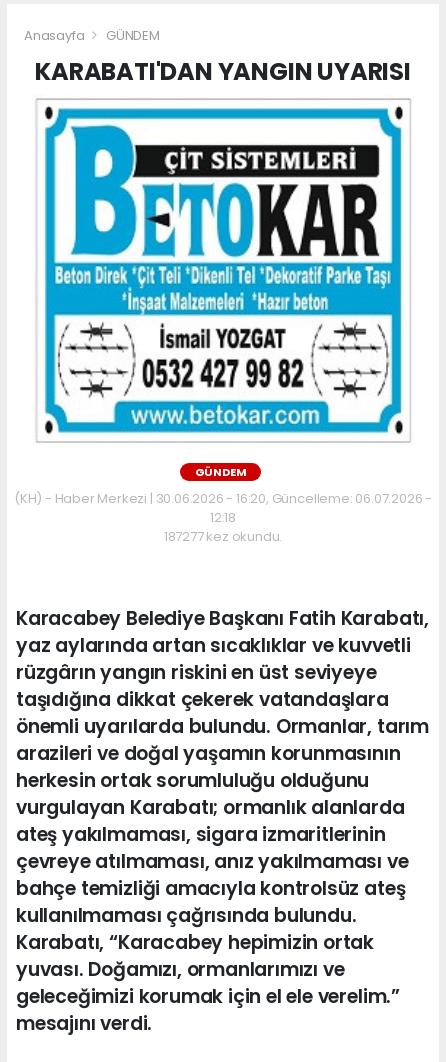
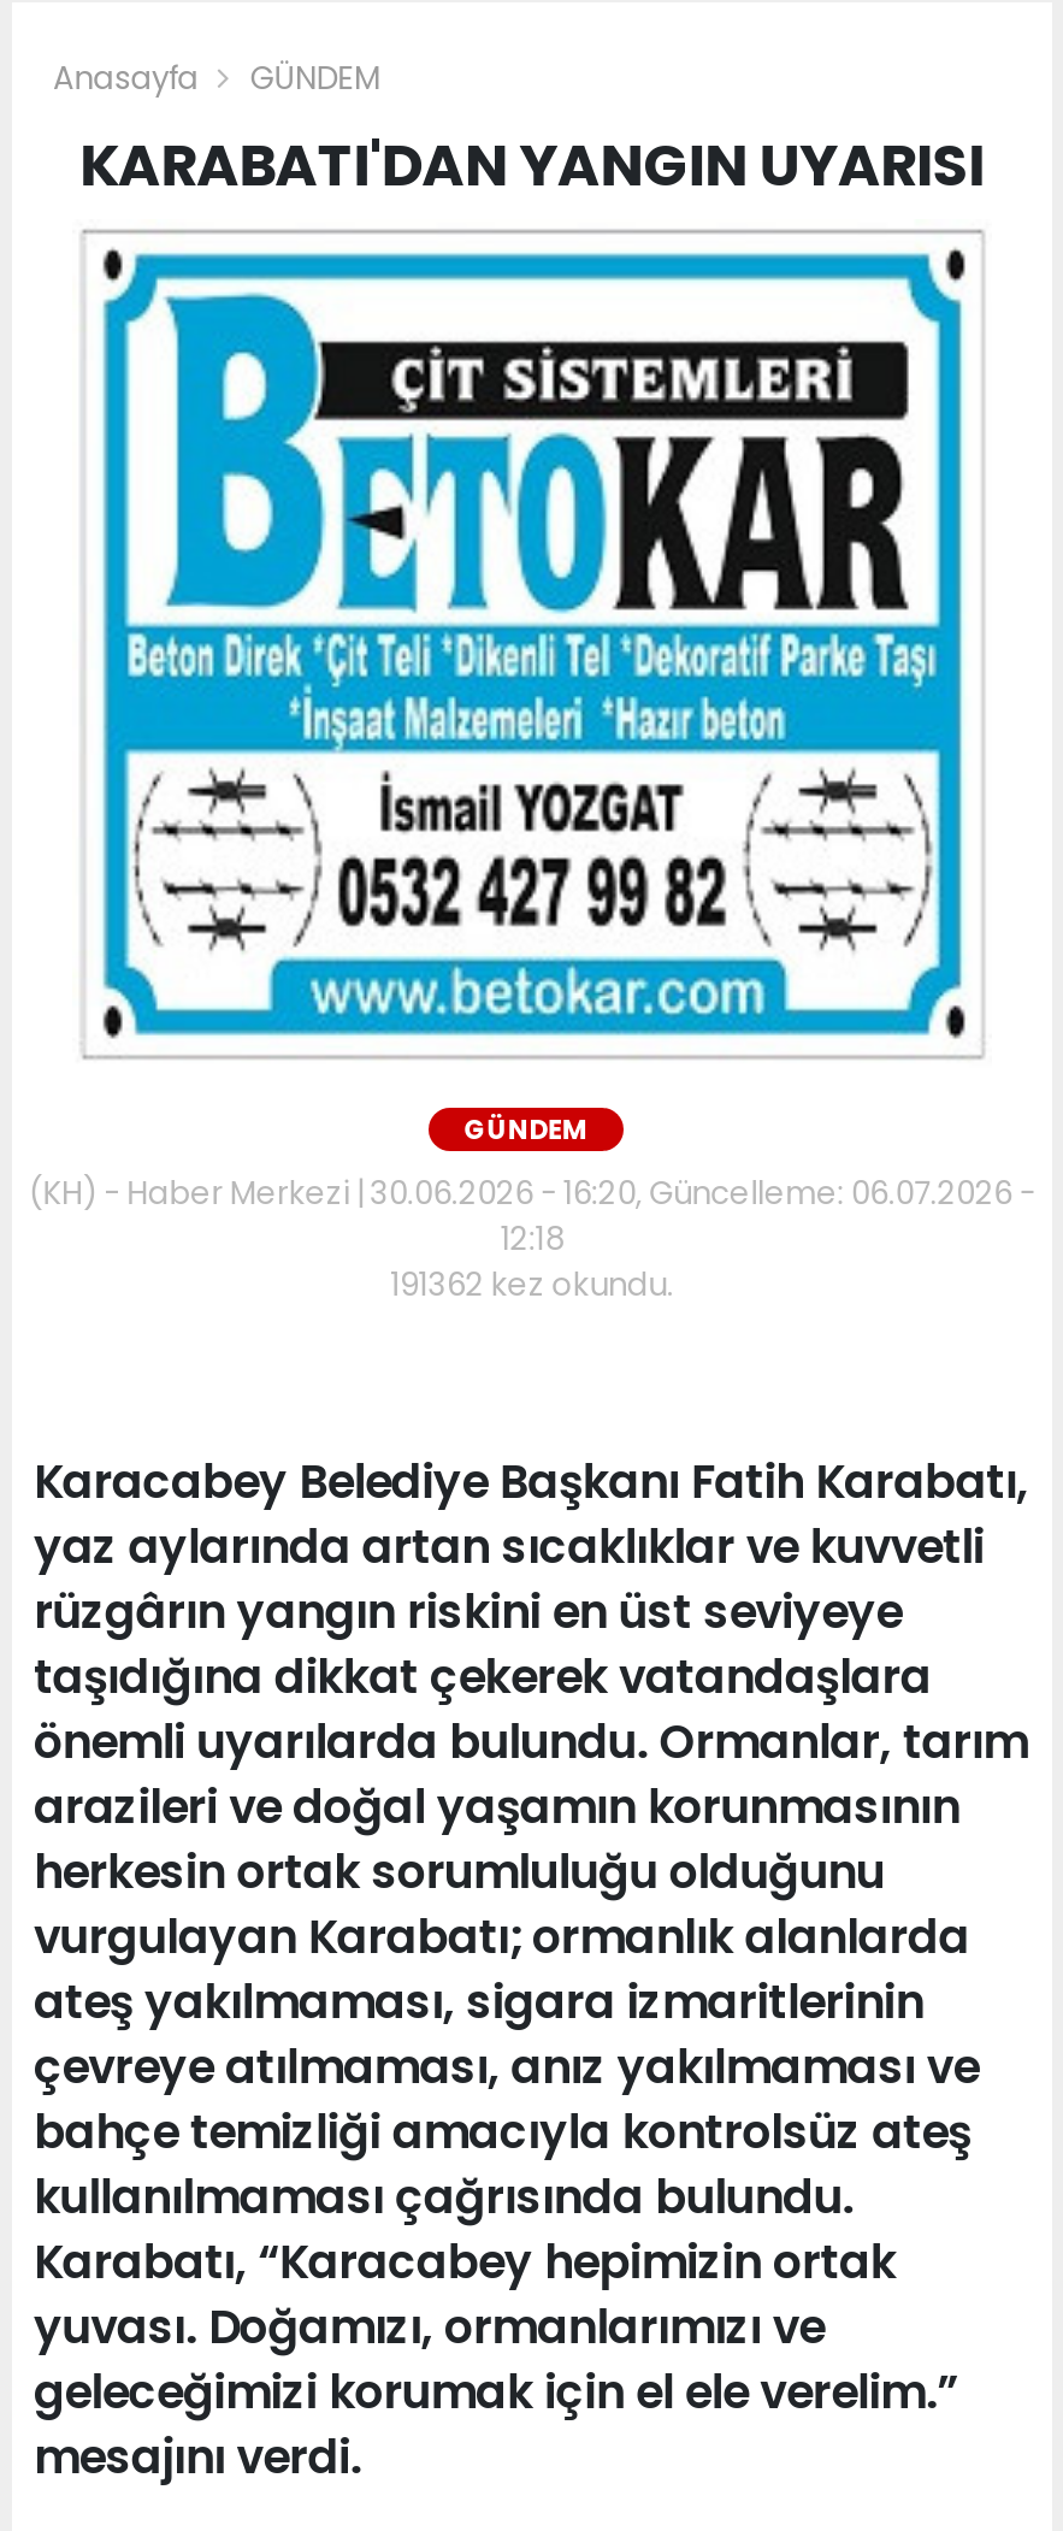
- 187277 kez okundu.
+ 191362 kez okundu.
